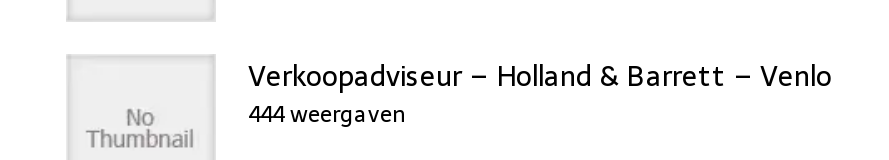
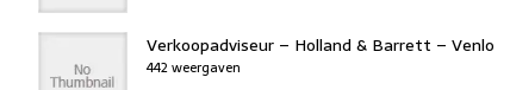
- 444 weergaven
+ 442 weergaven
